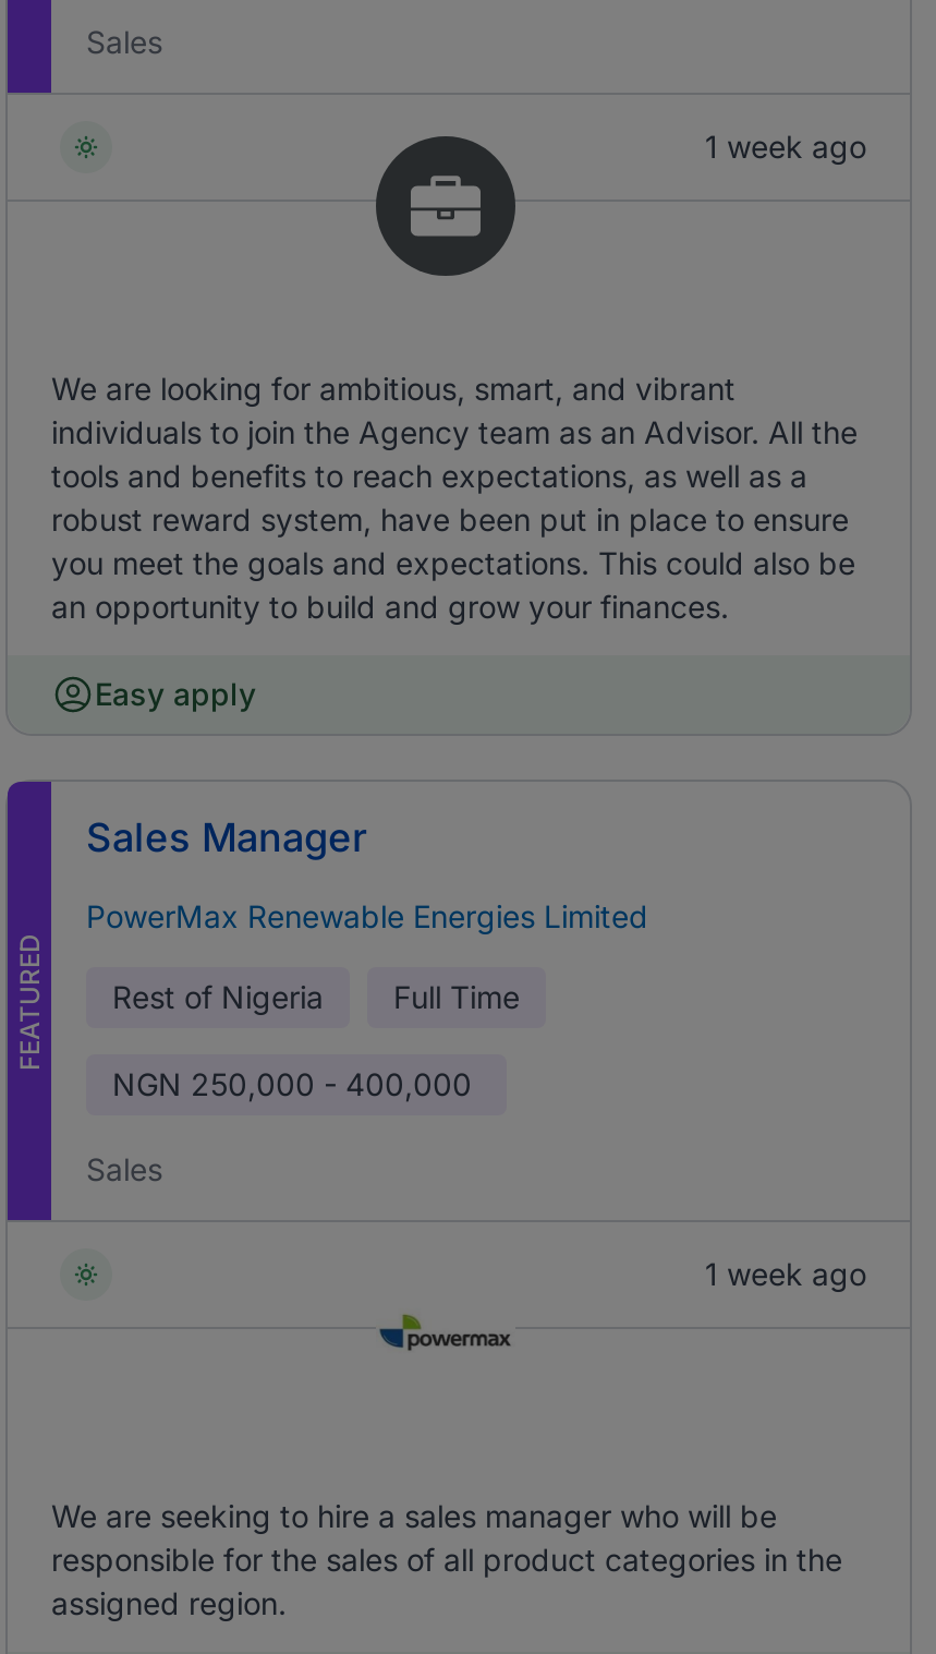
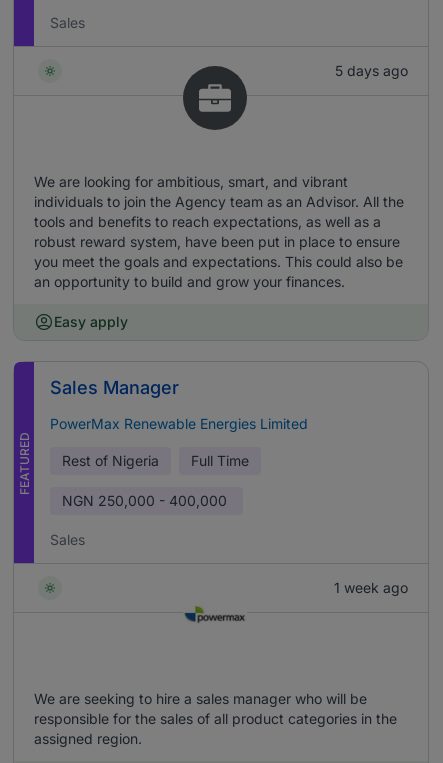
- 1 week ago
+ 5 days ago
